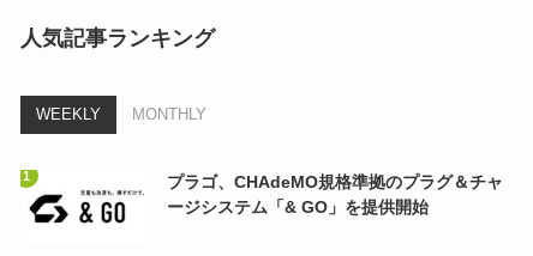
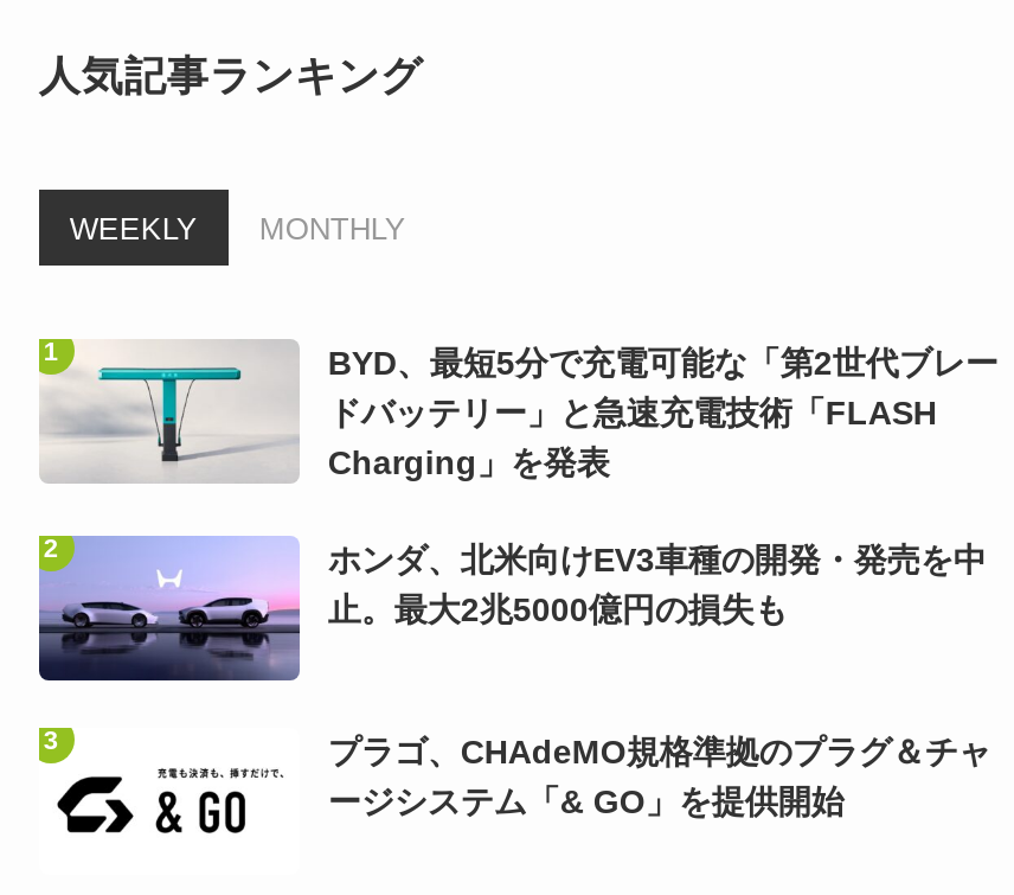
+ [image]

+ [image]
+ BYD、最短5分で充電可能な「第2世代ブレー
+ ドバッテリー」と急速充電技術「FLASH
+ Charging」を発表
+ ホンダ、北米向けEV3車種の開発・発売を中
+ 止。最大2兆5000億円の損失も
